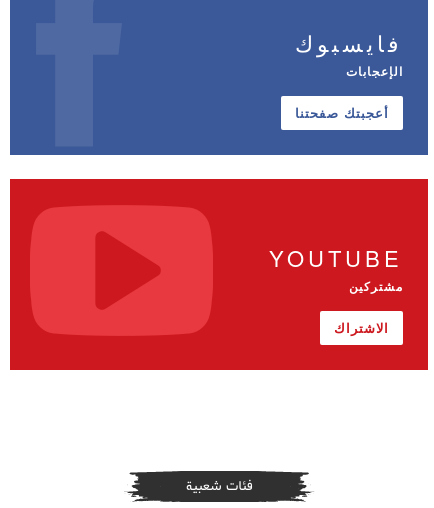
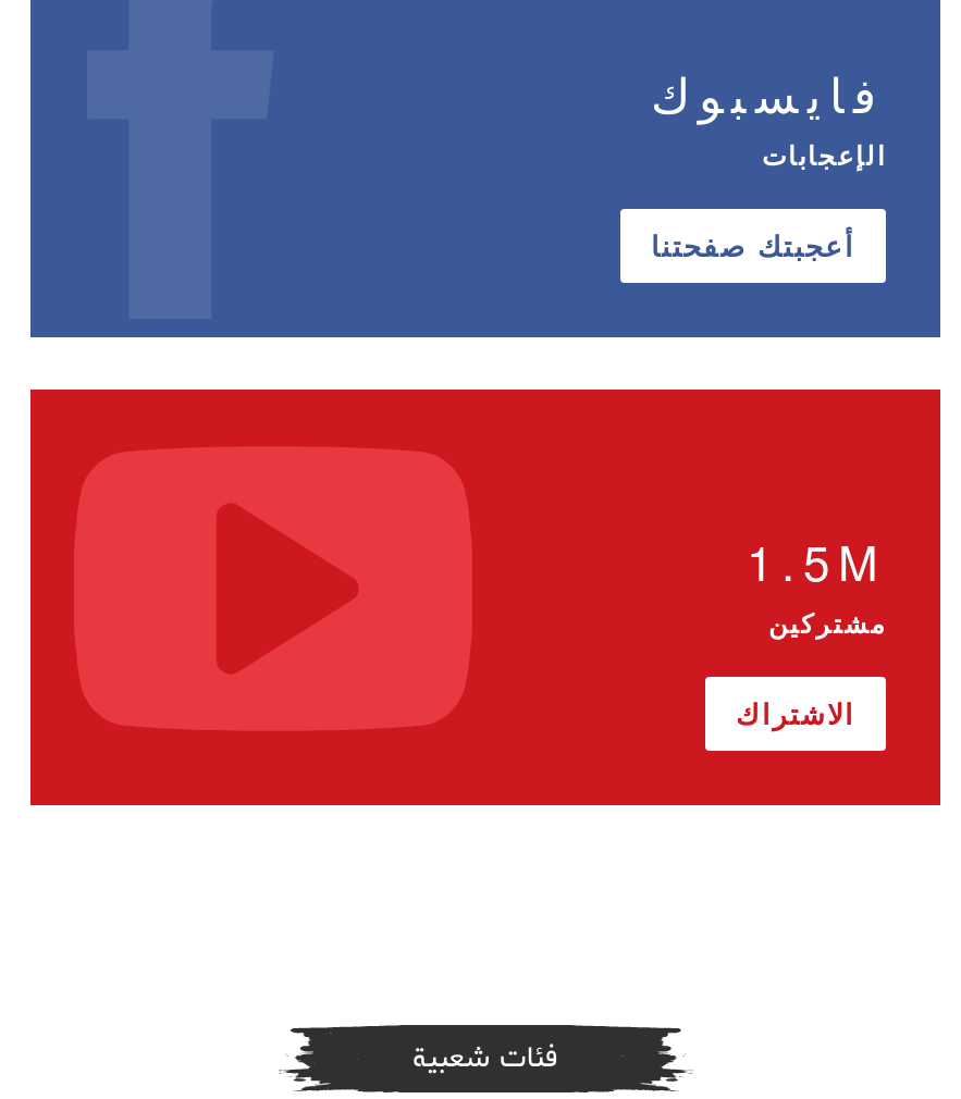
- YOUTUBE
+ 1.5M
